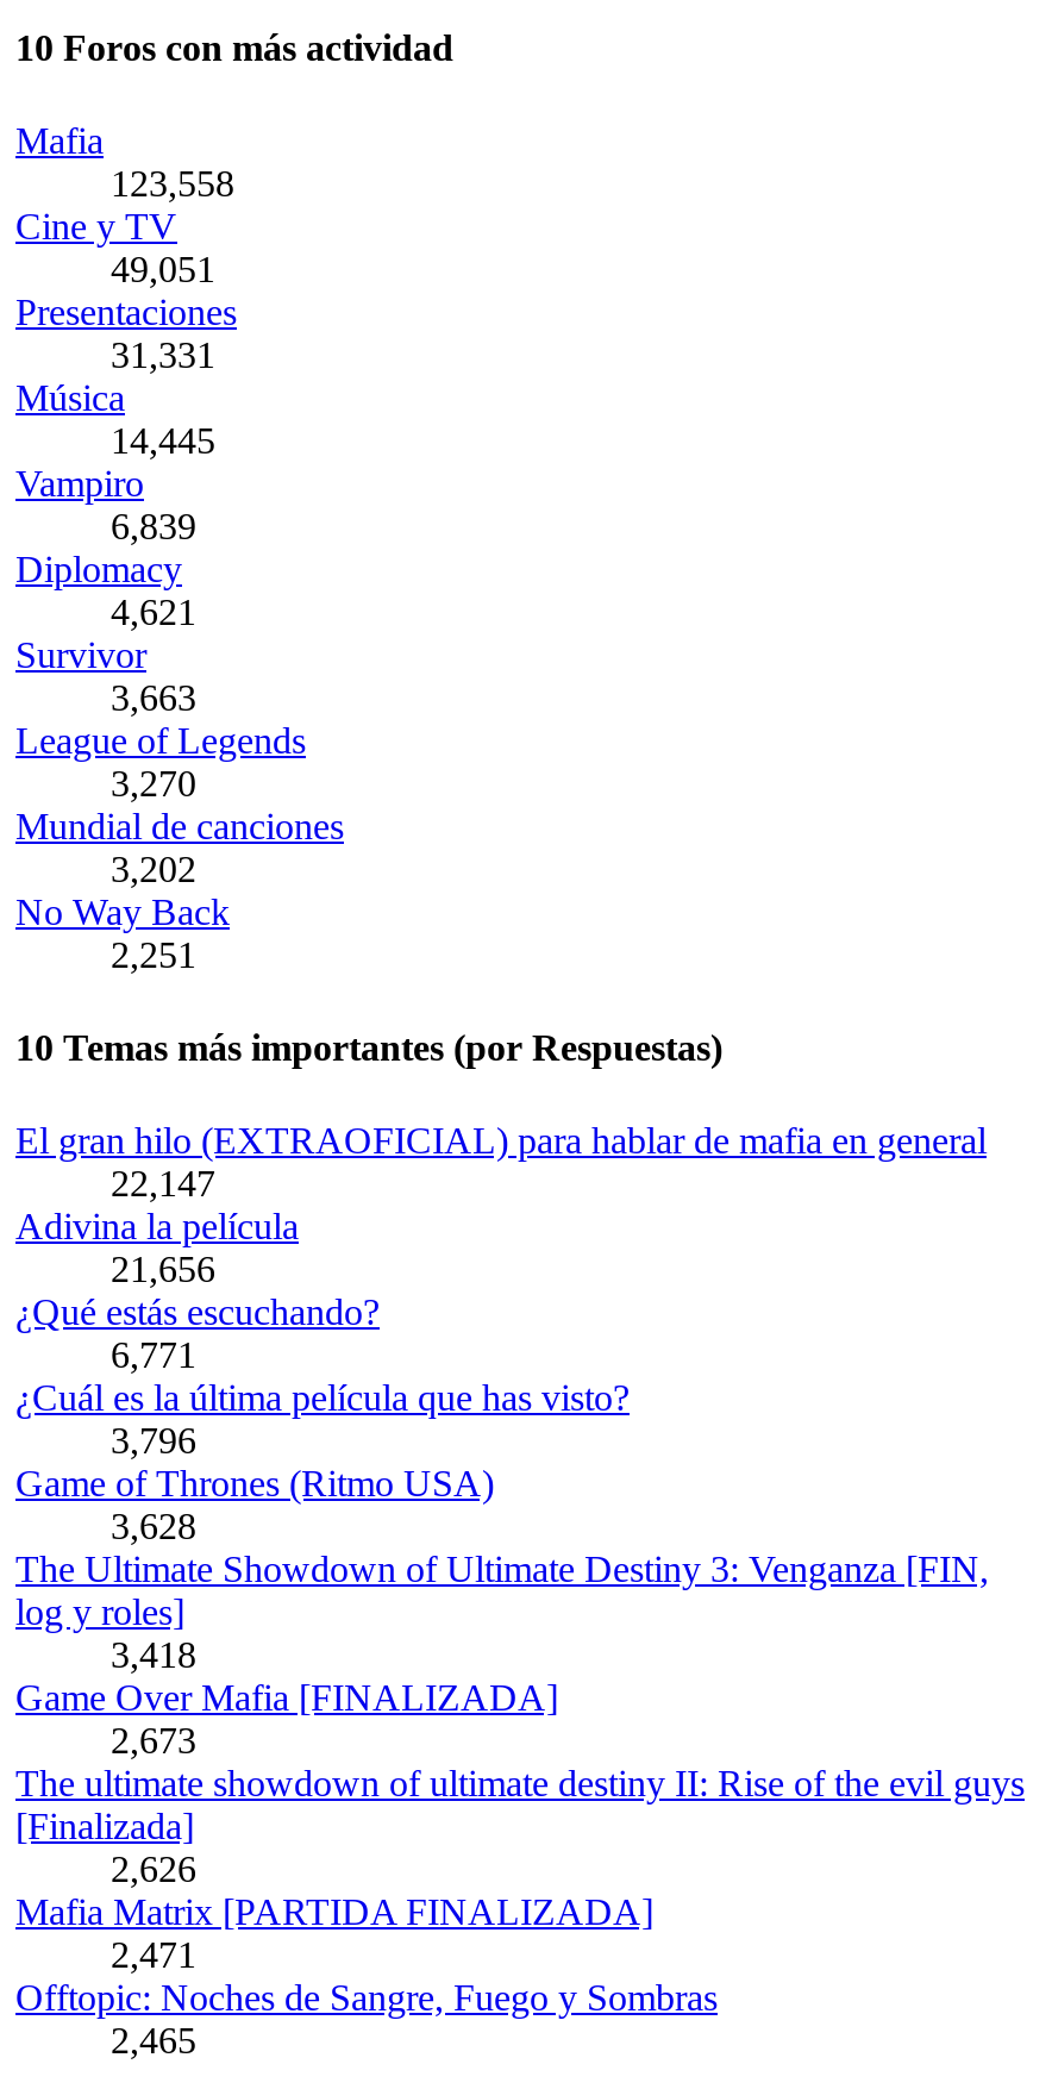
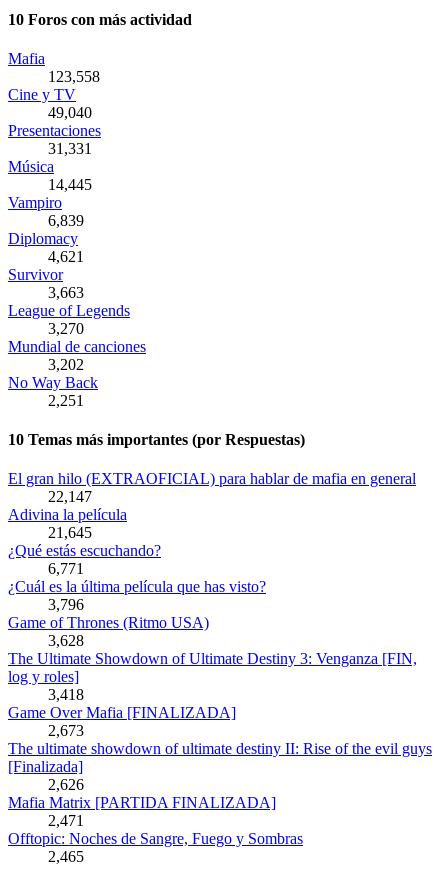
- 49,051
+ 49,040

- 21,656
+ 21,645
